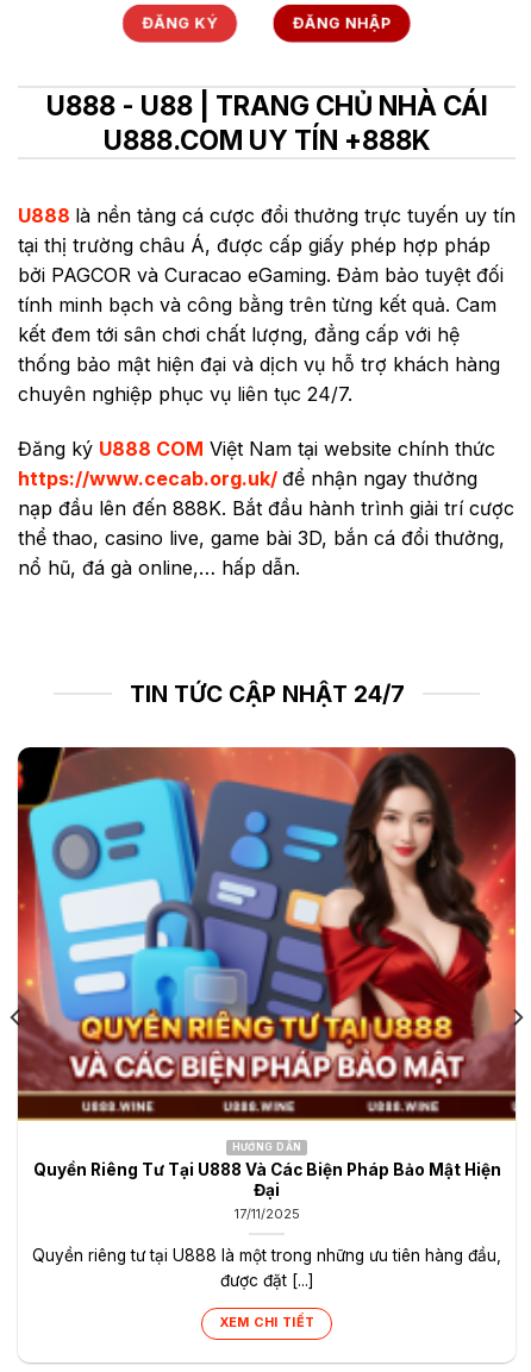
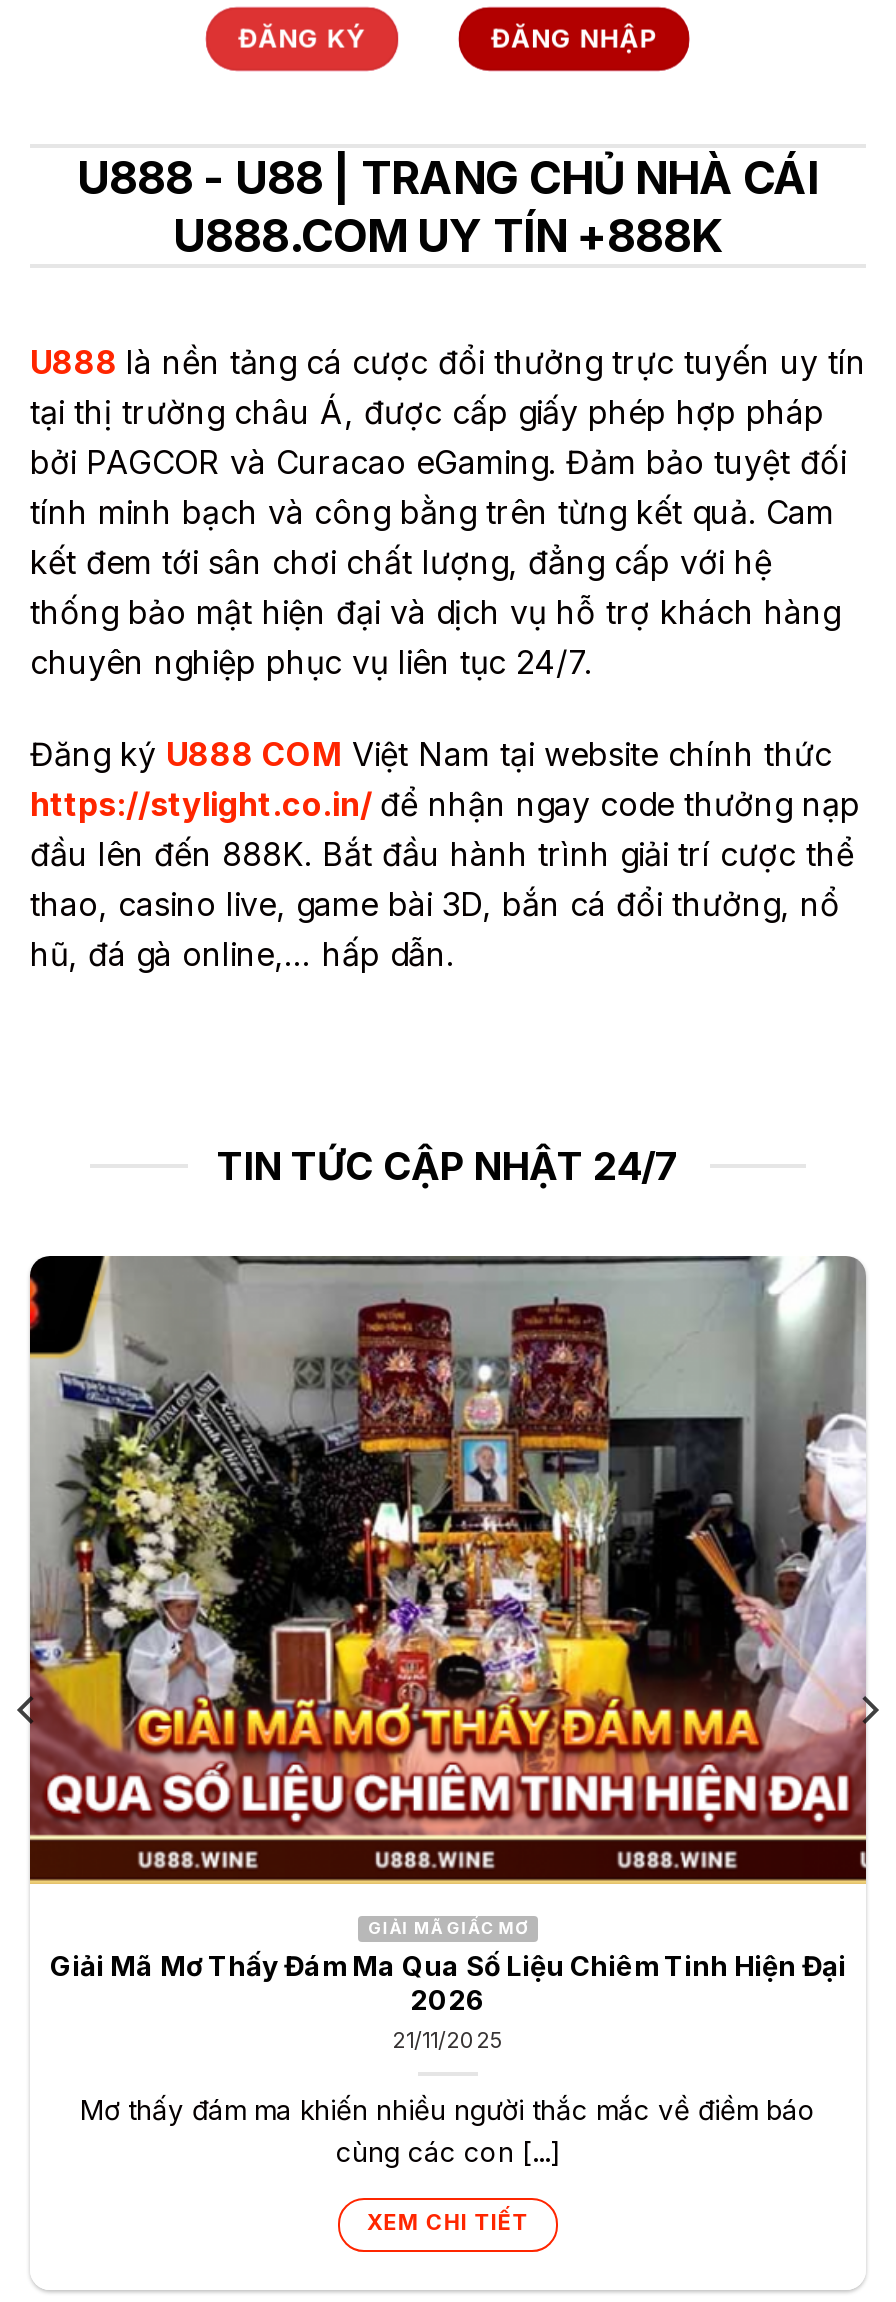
- https://www.cecab.org.uk/ để nhận ngay thưởng
- nạp đầu lên đến 888K. Bắt đầu hành trình giải trí cược
- thể thao, casino live, game bài 3D, bắn cá đổi thưởng,
- nổ hũ, đá gà online,… hấp dẫn.
+ https://stylight.co.in/ để nhận ngay code thưởng nạp
+ đầu lên đến 888K. Bắt đầu hành trình giải trí cược thể
+ thao, casino live, game bài 3D, bắn cá đổi thưởng, nổ
+ hũ, đá gà online,… hấp dẫn.

- [image]
- HƯỚNG DẪN
- Quyền Riêng Tư Tại U888 Và Các Biện Pháp Bảo Mật Hiện
- Đại
- 17/11/2025
+ [image]
+ GIẢI MÃ GIẤC MƠ
+ Giải Mã Mơ Thấy Đám Ma Qua Số Liệu Chiêm Tinh Hiện Đại
+ 2026
+ 21/11/2025

- Quyền riêng tư tại U888 là một trong những ưu tiên hàng đầu,
- được đặt [...]
+ Mơ thấy đám ma khiến nhiều người thắc mắc về điềm báo
+ cùng các con [...]
